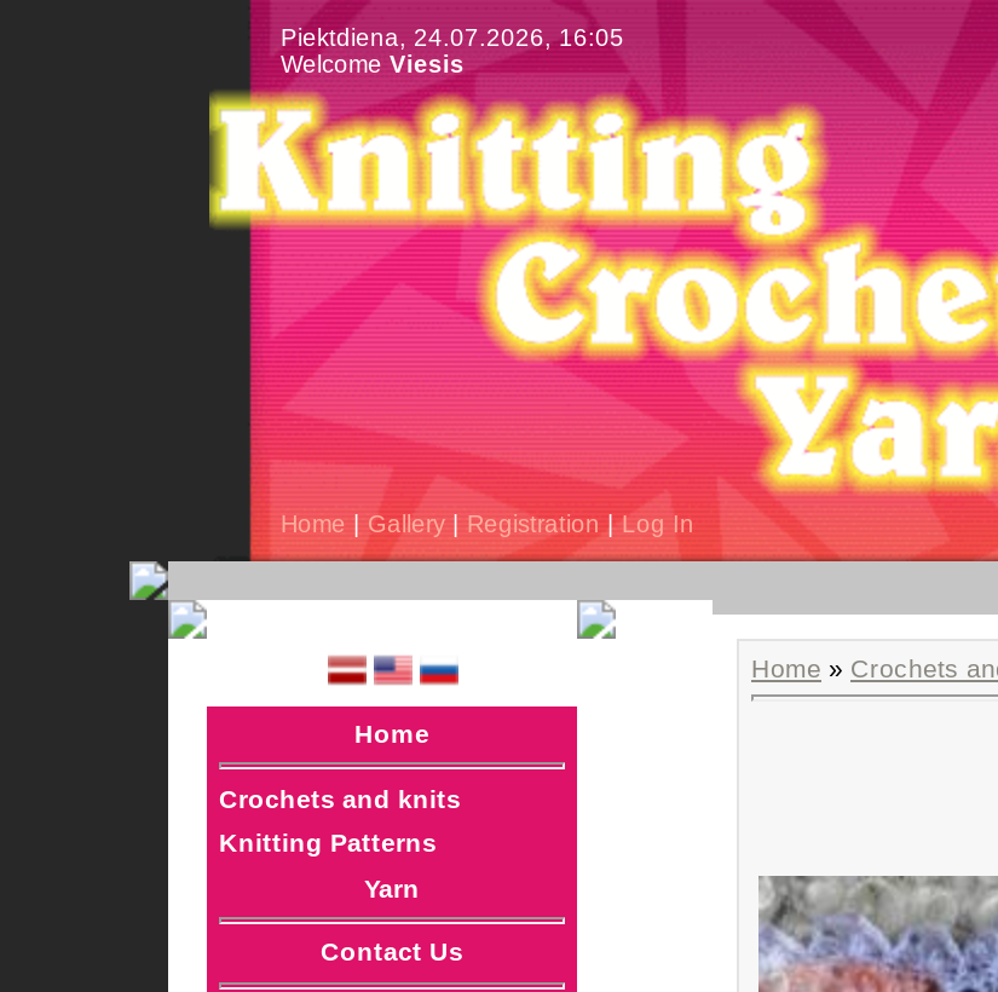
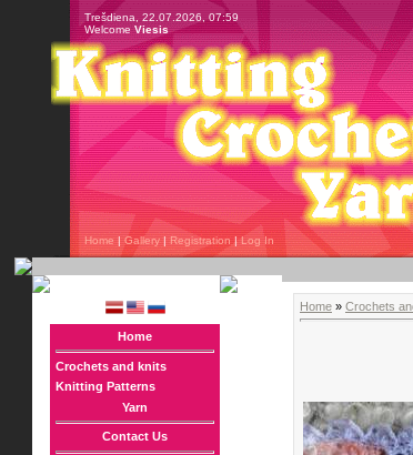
- Piektdiena, 24.07.2026, 16:05
+ Trešdiena, 22.07.2026, 07:59
